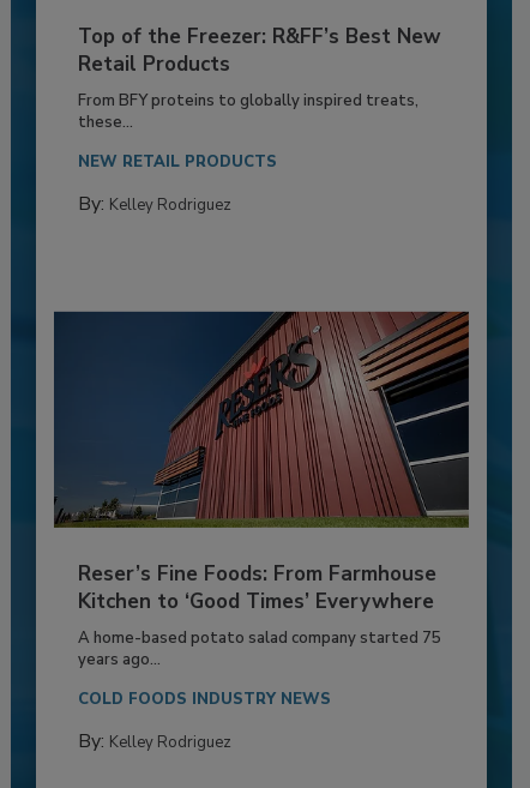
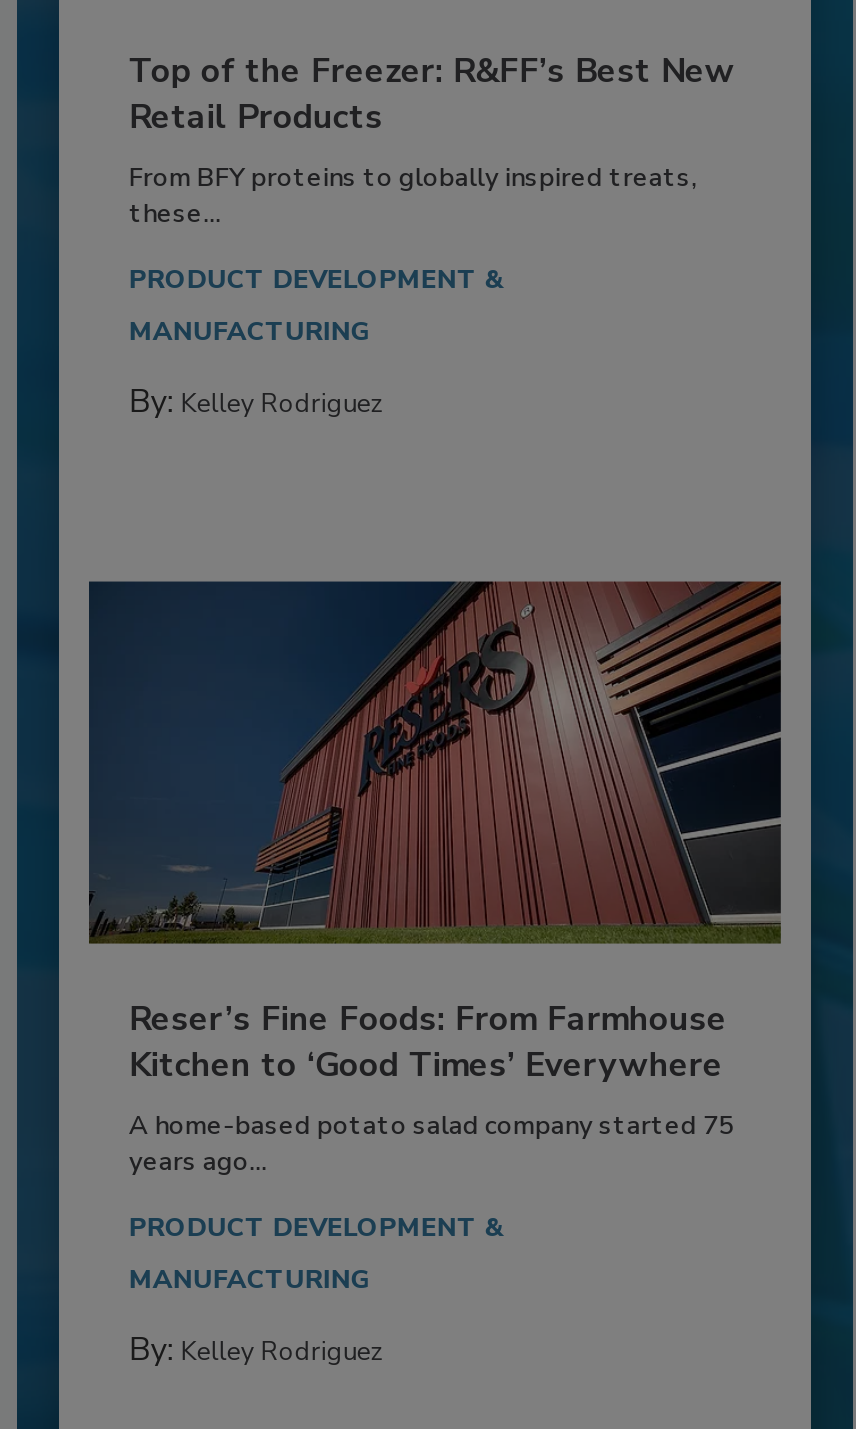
- NEW RETAIL PRODUCTS
+ PRODUCT DEVELOPMENT &
+ MANUFACTURING

- COLD FOODS INDUSTRY NEWS
+ PRODUCT DEVELOPMENT &
+ MANUFACTURING
